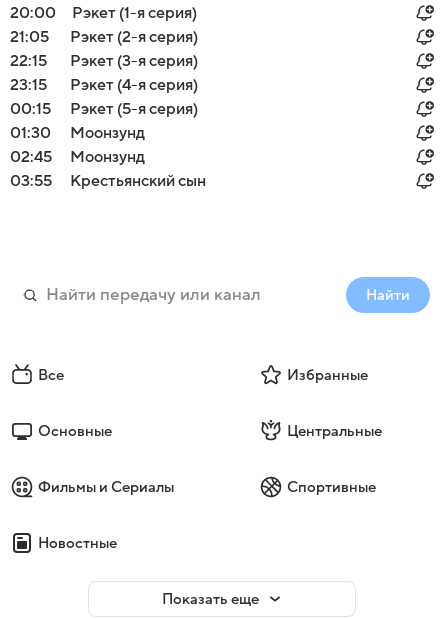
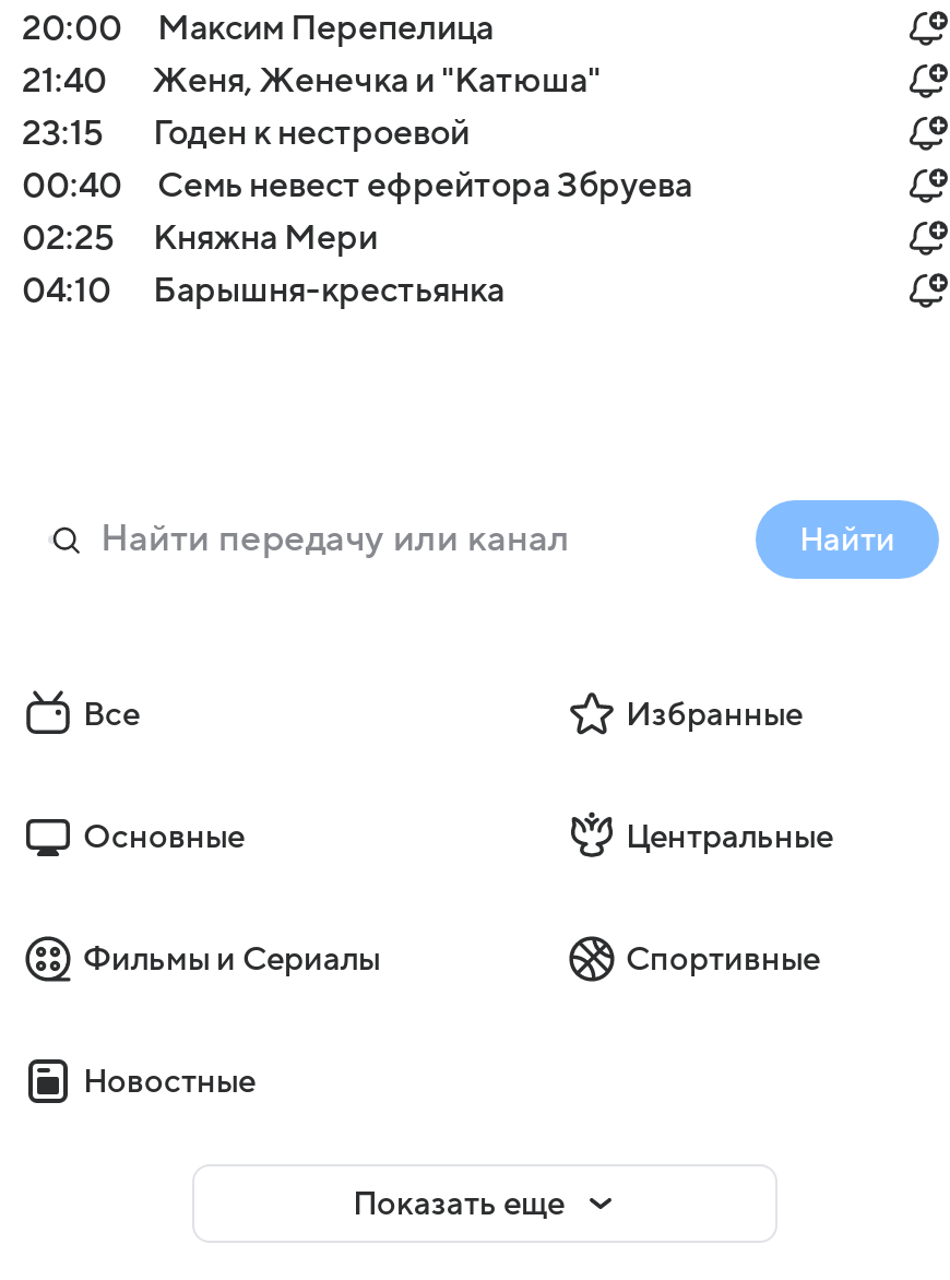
- Рэкет (1-я серия)
- 21:05
- Рэкет (2-я серия)
- 22:15
- Рэкет (3-я серия)
+ Максим Перепелица
+ 21:40
+ Женя, Женечка и "Катюша"

- Рэкет (4-я серия)
- 00:15
- Рэкет (5-я серия)
- 01:30
- Моонзунд
- 02:45
- Моонзунд
- 03:55
- Крестьянский сын
+ Годен к нестроевой
+ 00:40
+ Семь невест ефрейтора Збруева
+ 02:25
+ Княжна Мери
+ 04:10
+ Барышня-крестьянка
